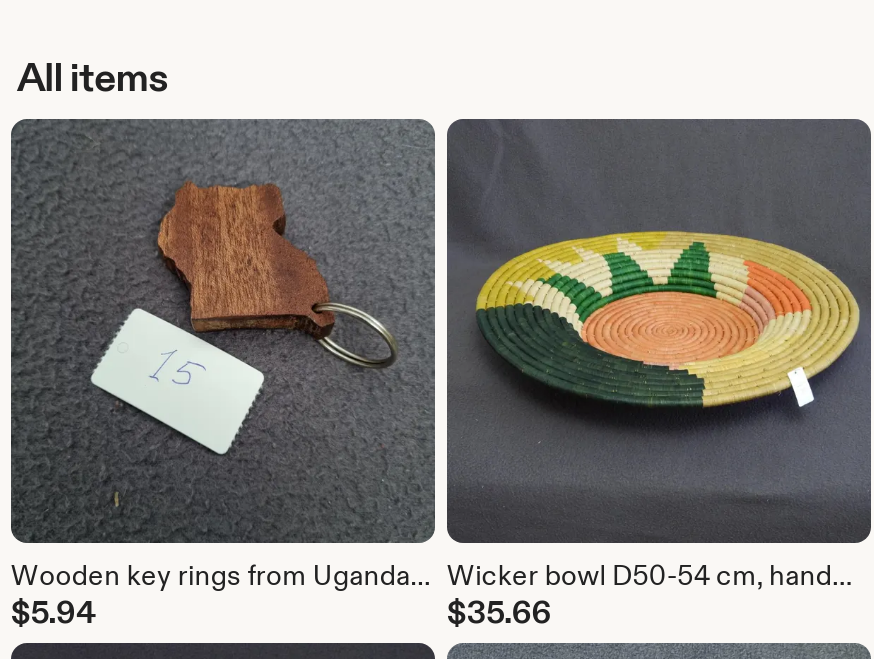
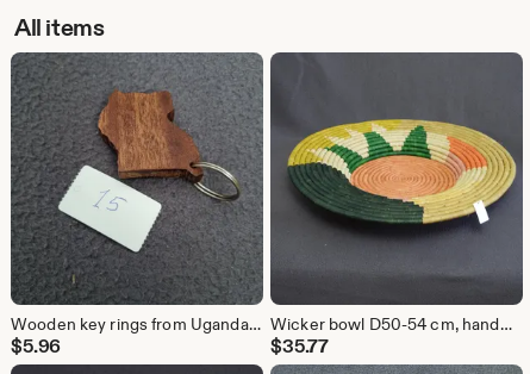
- $5.94
+ $5.96

- $35.66
+ $35.77
